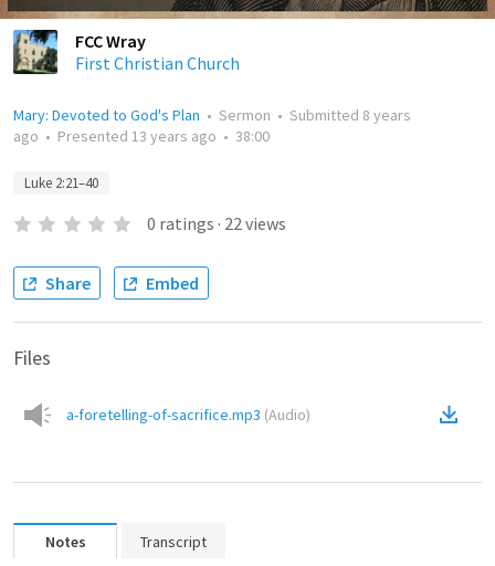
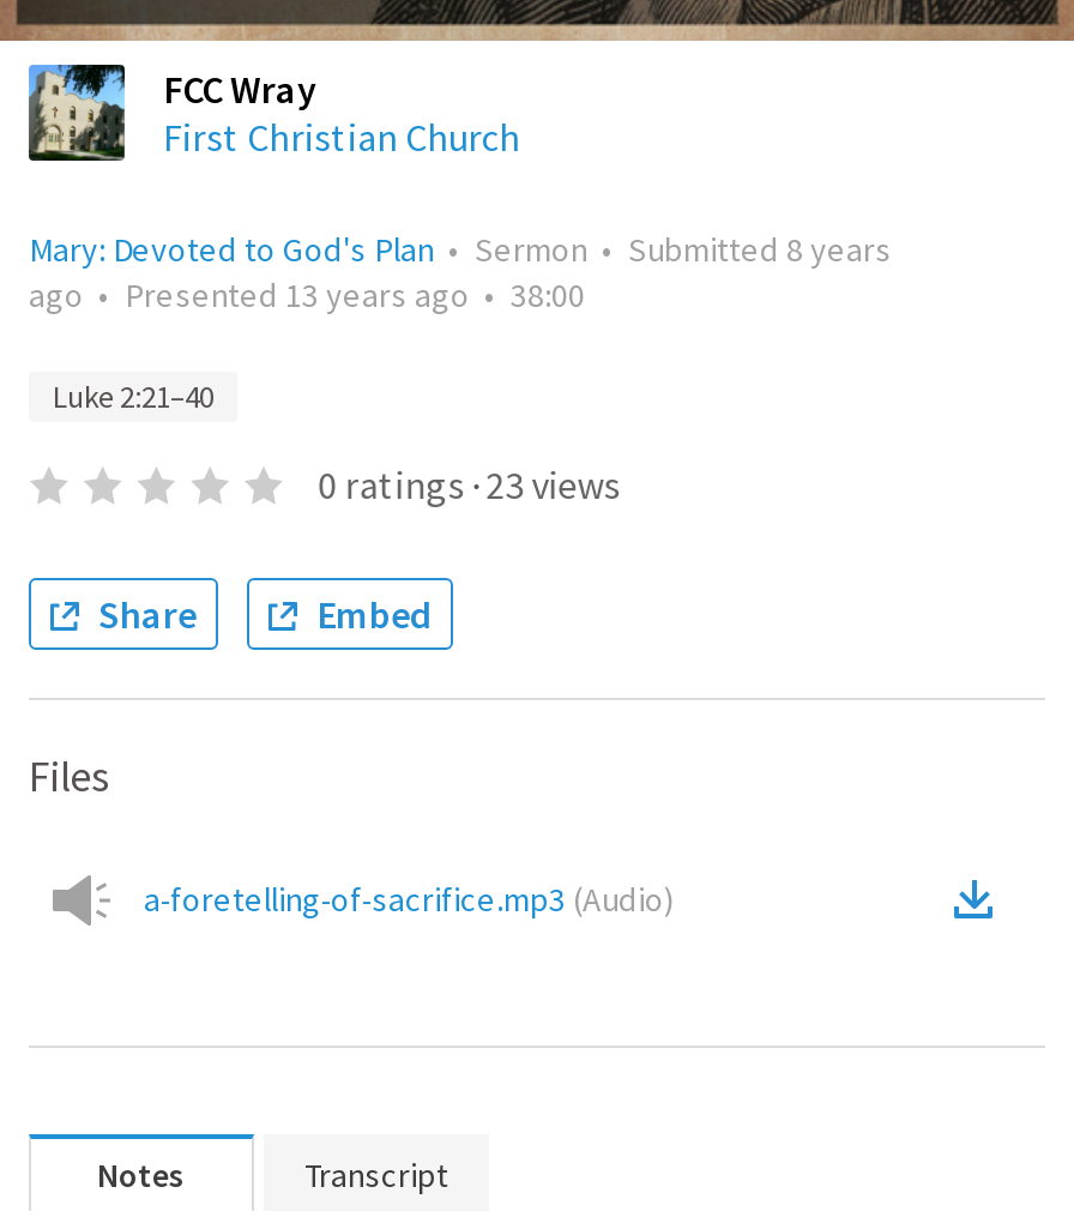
- 0 ratings · 22 views
+ 0 ratings · 23 views
